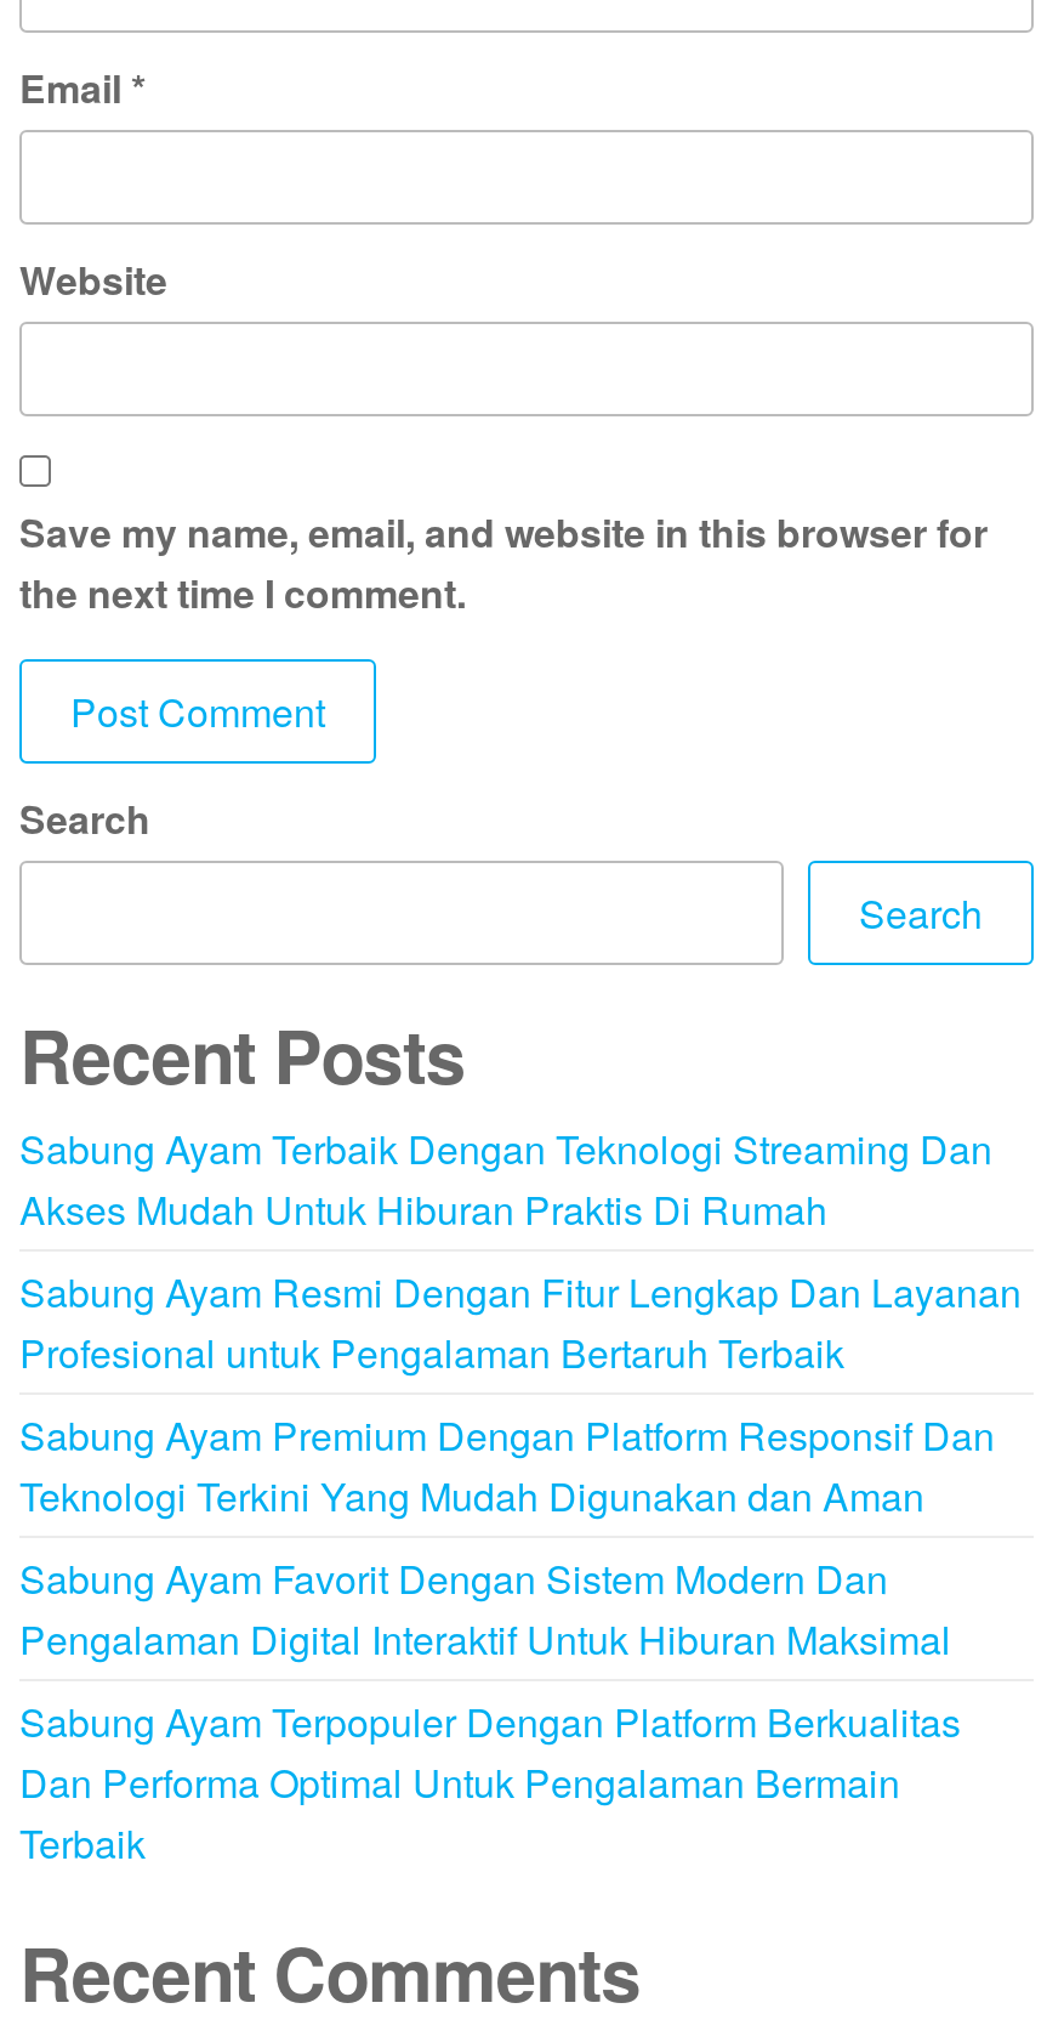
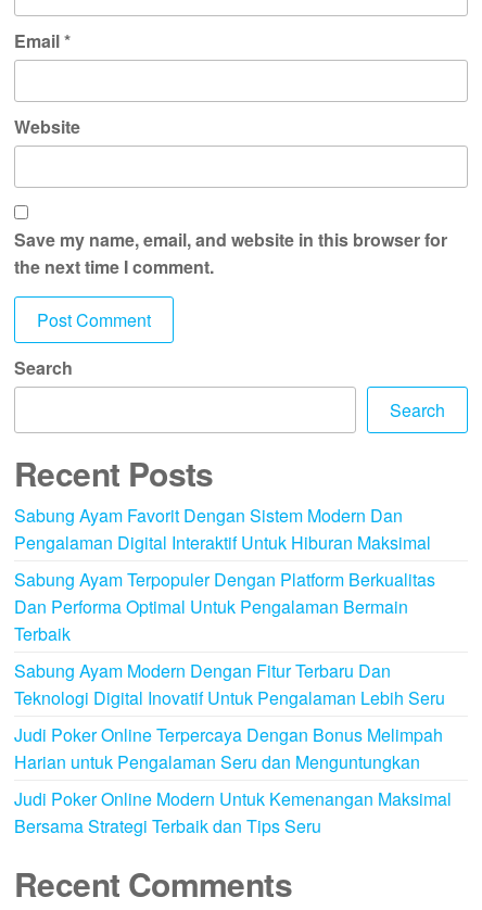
- Sabung Ayam Terbaik Dengan Teknologi Streaming Dan
- Akses Mudah Untuk Hiburan Praktis Di Rumah
- Sabung Ayam Resmi Dengan Fitur Lengkap Dan Layanan
- Profesional untuk Pengalaman Bertaruh Terbaik
- Sabung Ayam Premium Dengan Platform Responsif Dan
- Teknologi Terkini Yang Mudah Digunakan dan Aman

moved up: Sabung Ayam Favorit Dengan Sistem Modern Dan | Pengalaman Digital Interaktif Untuk Hiburan Maksimal | Sabung Ayam Terpopuler Dengan Platform Berkualitas | Dan Performa Optimal Untuk Pengalaman Bermain | Terbaik

+ Sabung Ayam Modern Dengan Fitur Terbaru Dan
+ Teknologi Digital Inovatif Untuk Pengalaman Lebih Seru
+ Judi Poker Online Terpercaya Dengan Bonus Melimpah
+ Harian untuk Pengalaman Seru dan Menguntungkan
+ Judi Poker Online Modern Untuk Kemenangan Maksimal
+ Bersama Strategi Terbaik dan Tips Seru
